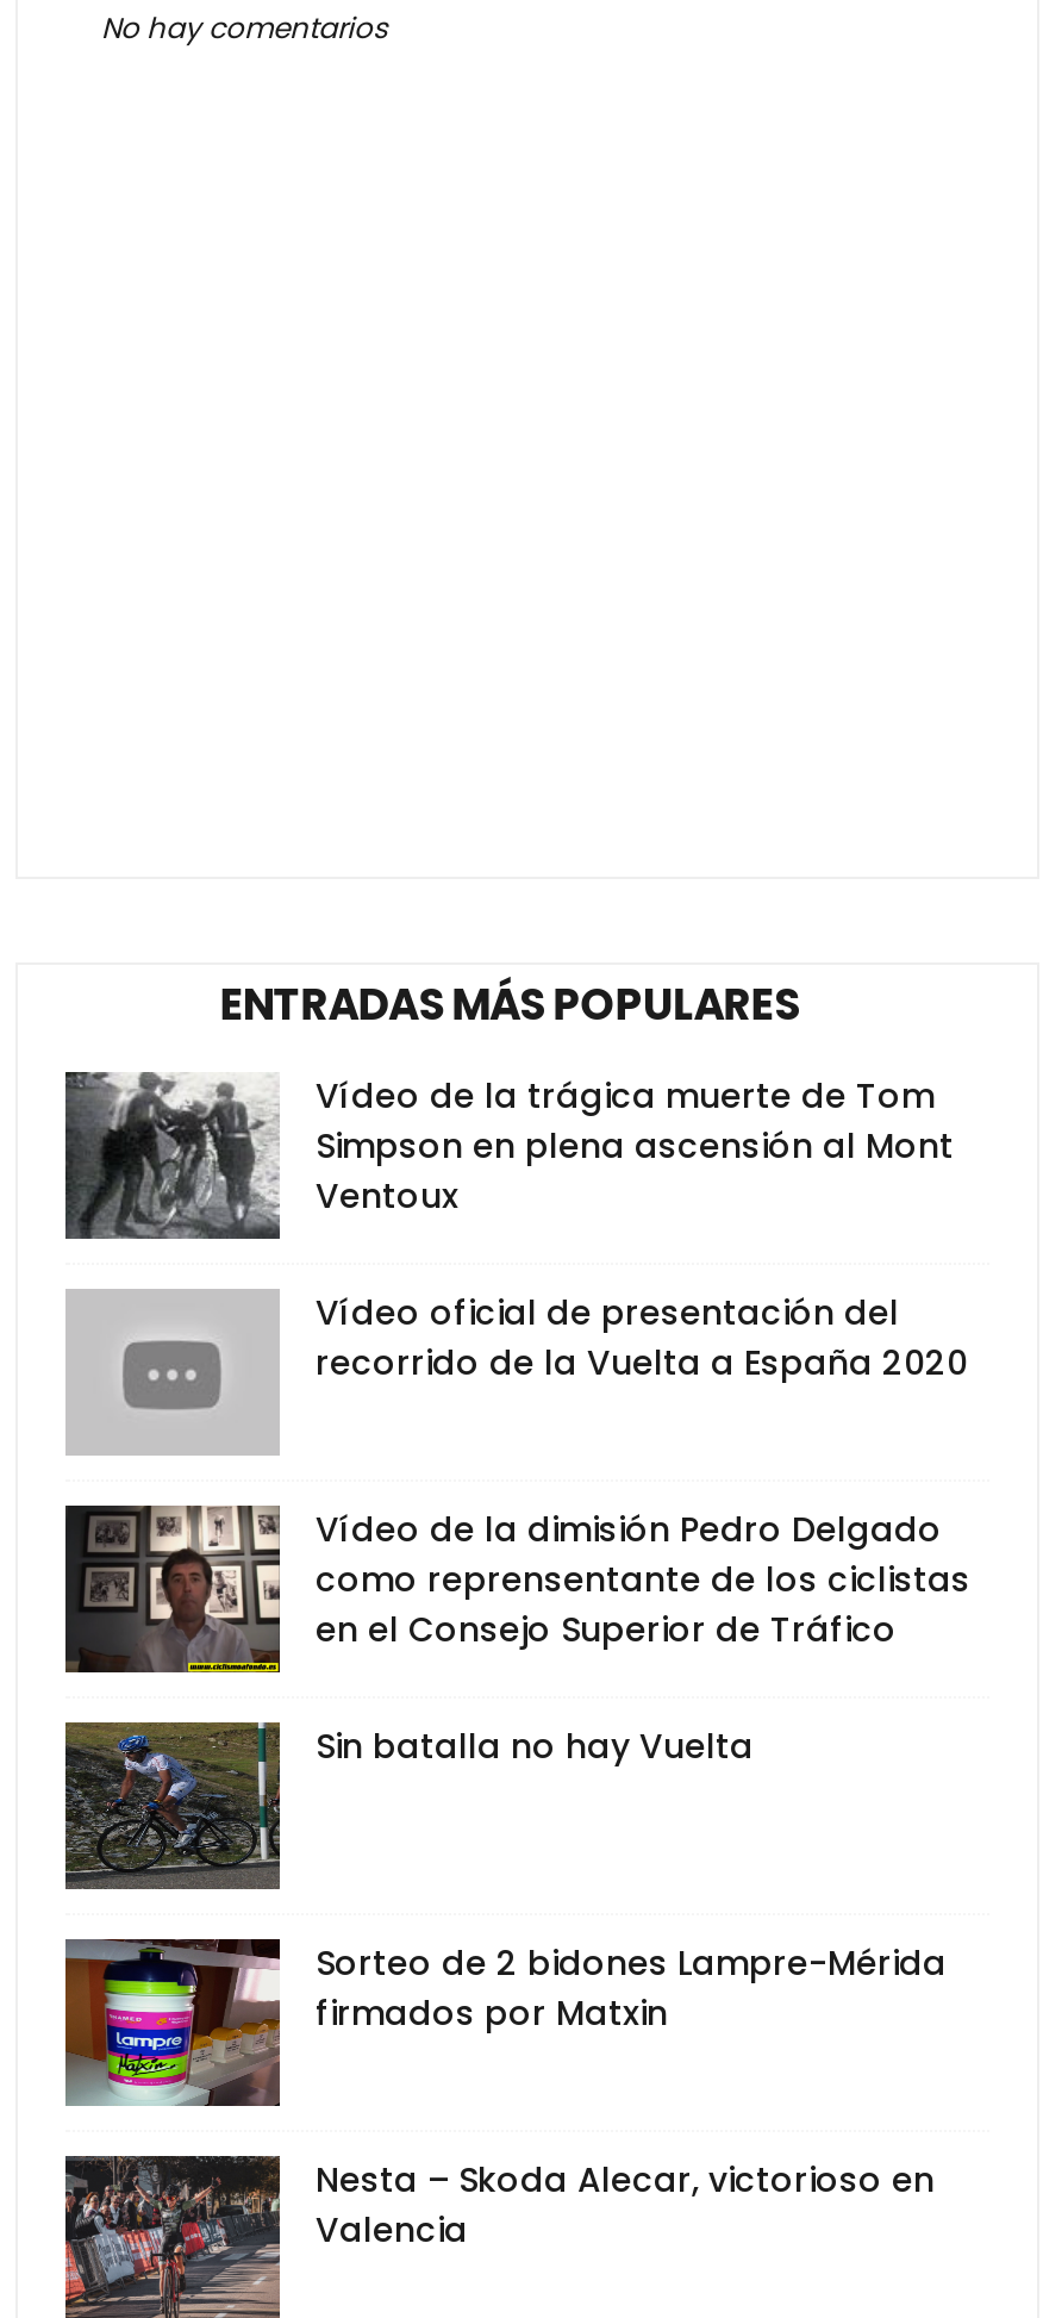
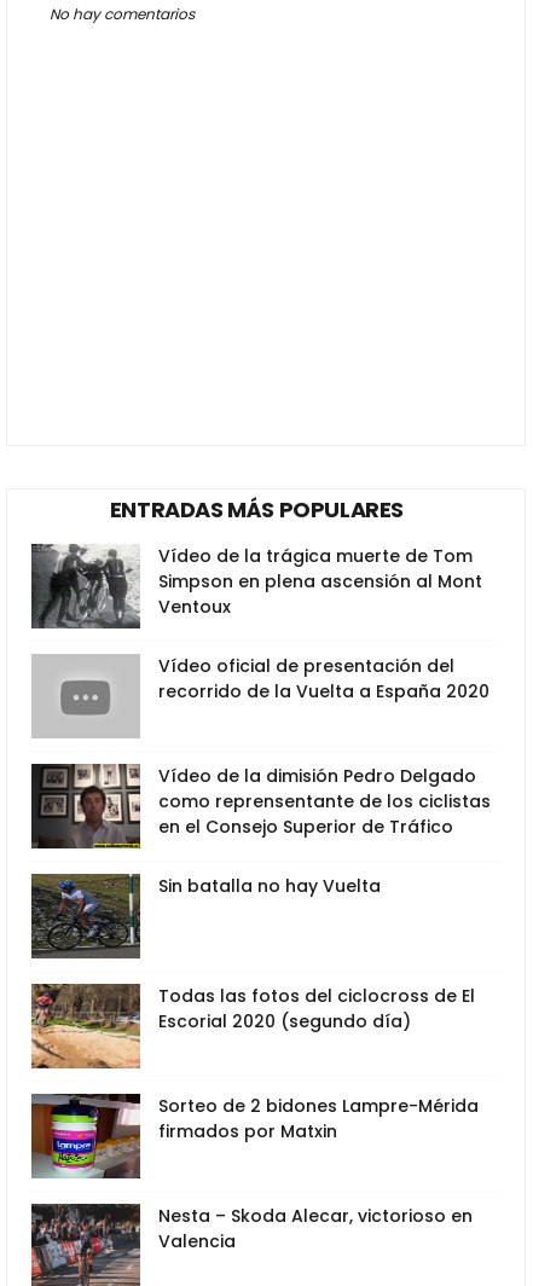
+ [image]
+ Todas las fotos del ciclocross de El
+ Escorial 2020 (segundo día)
